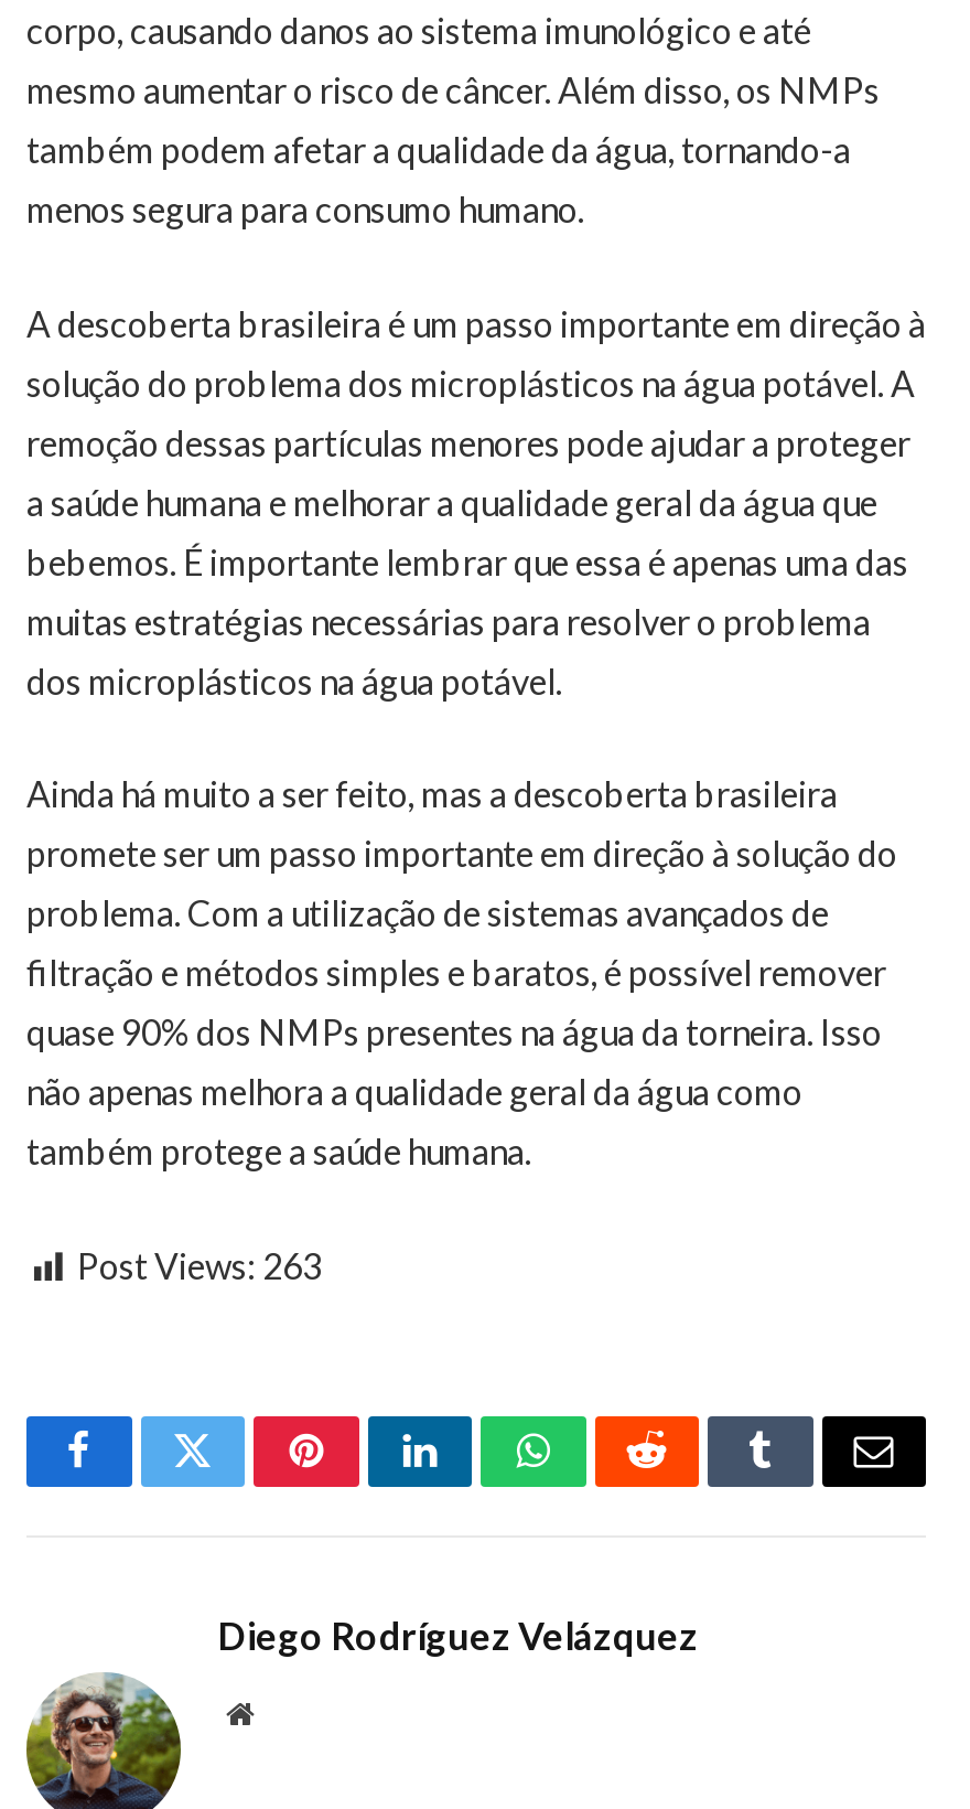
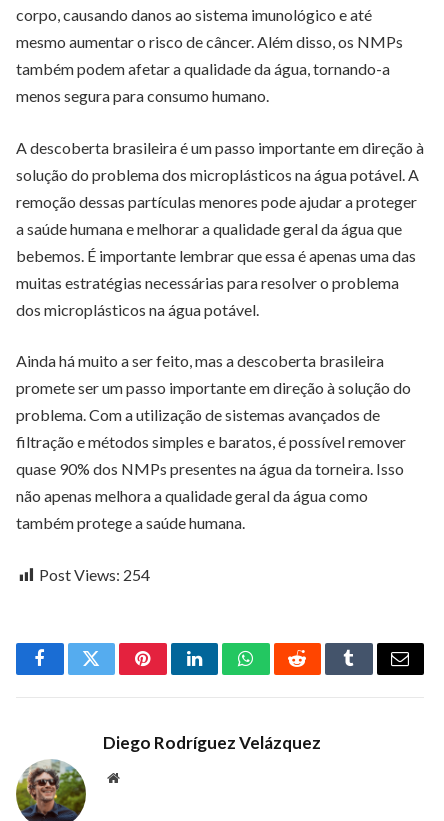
- Post Views: 263
+ Post Views: 254
